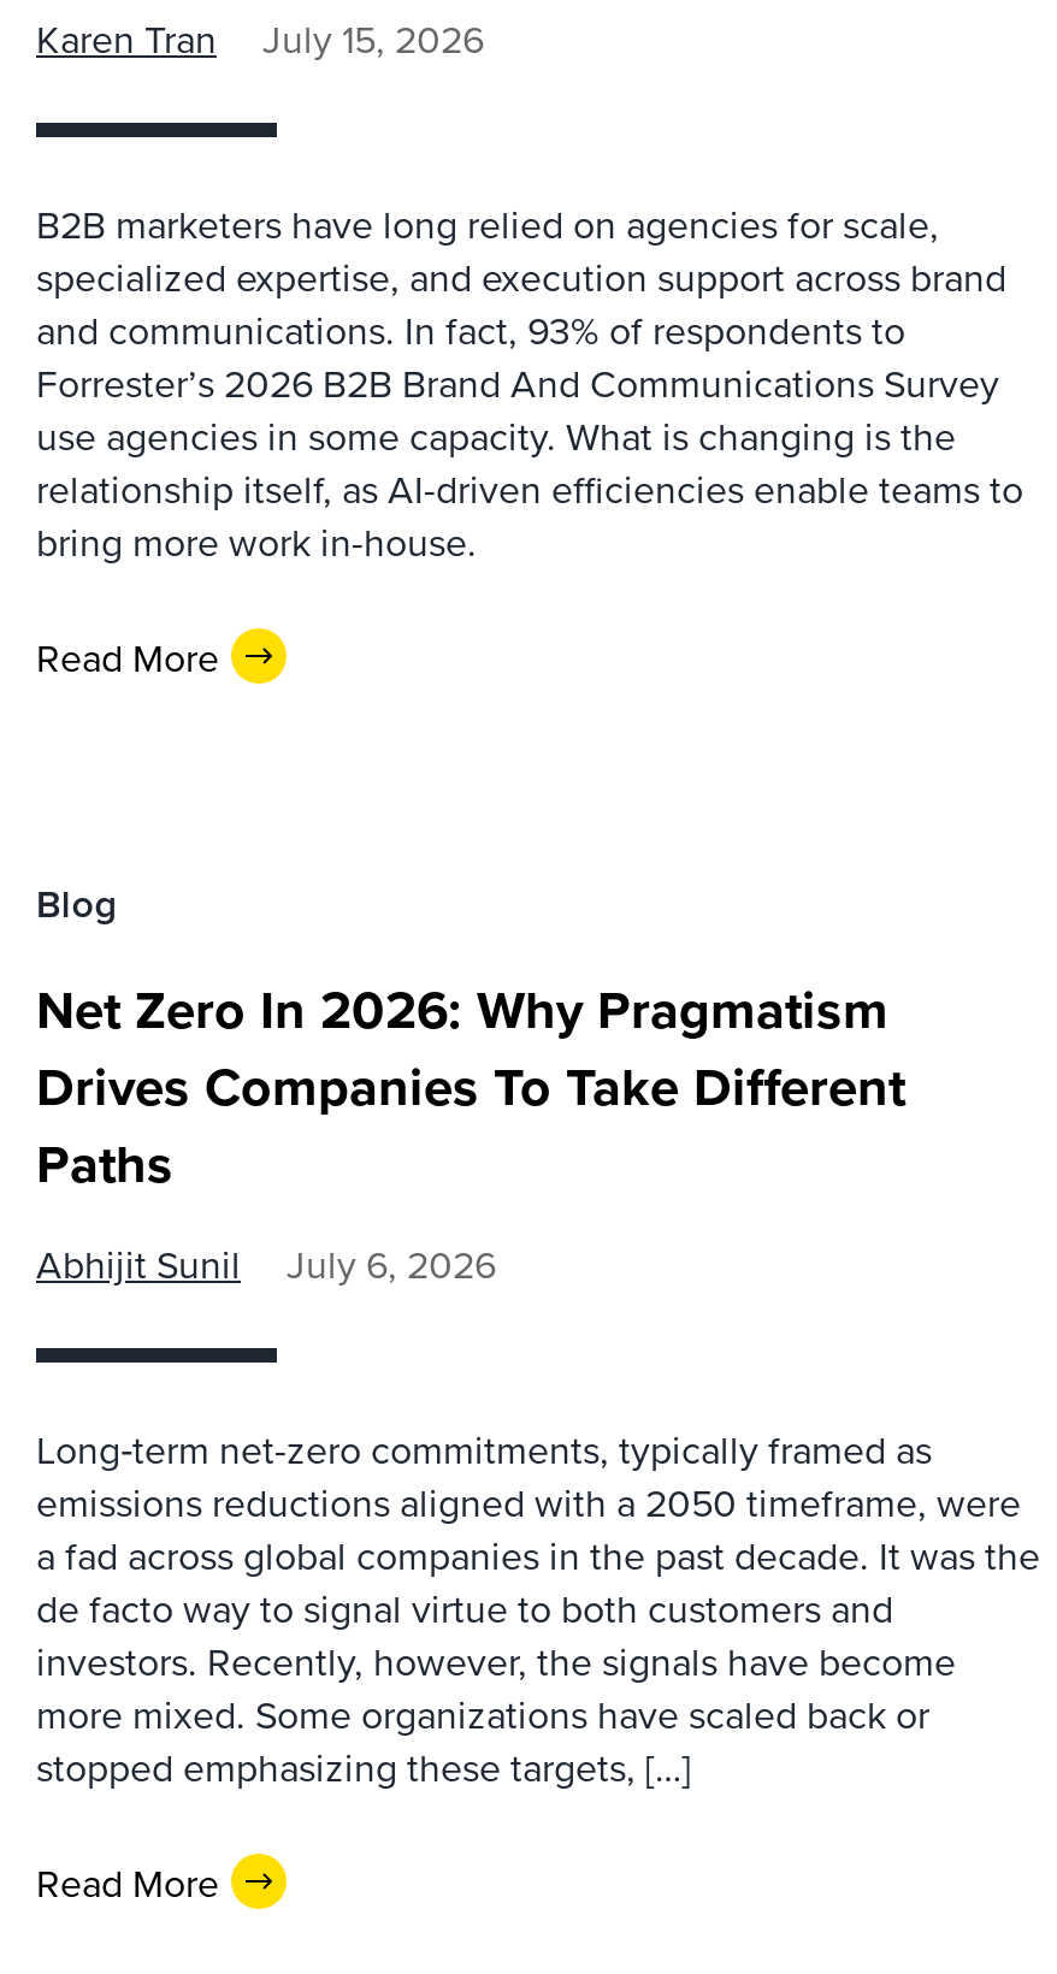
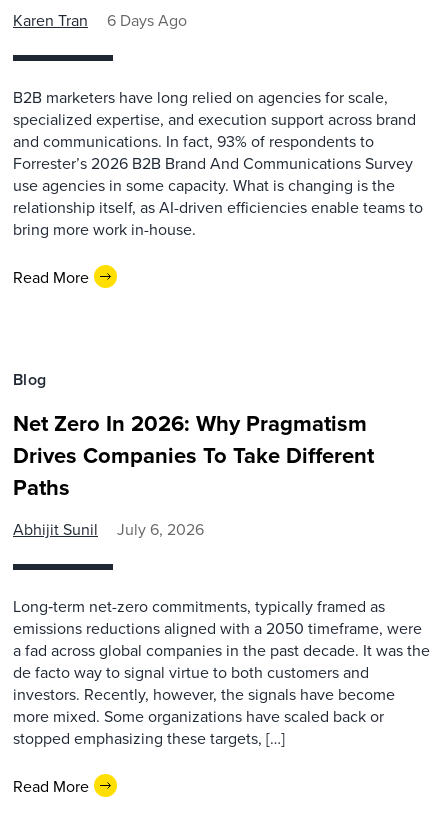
- Karen Tran July 15, 2026
+ Karen Tran 6 Days Ago
